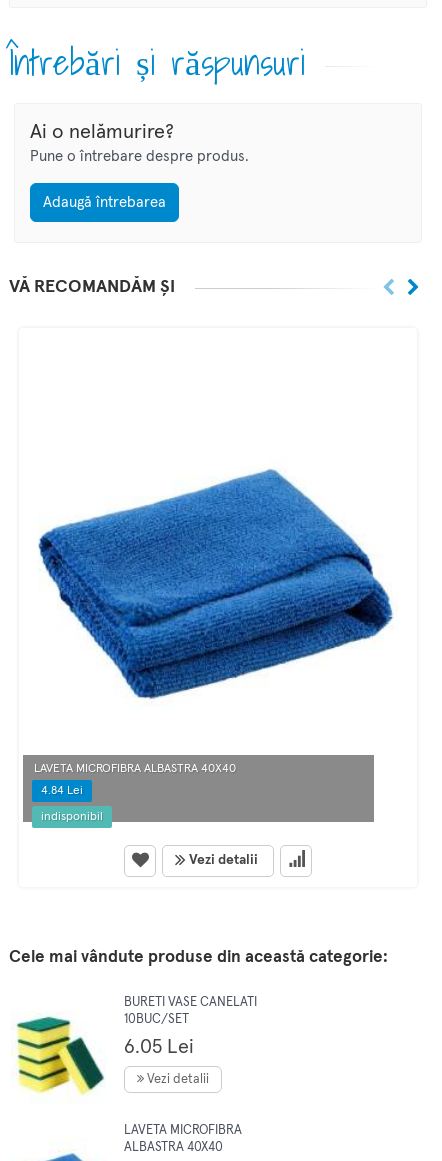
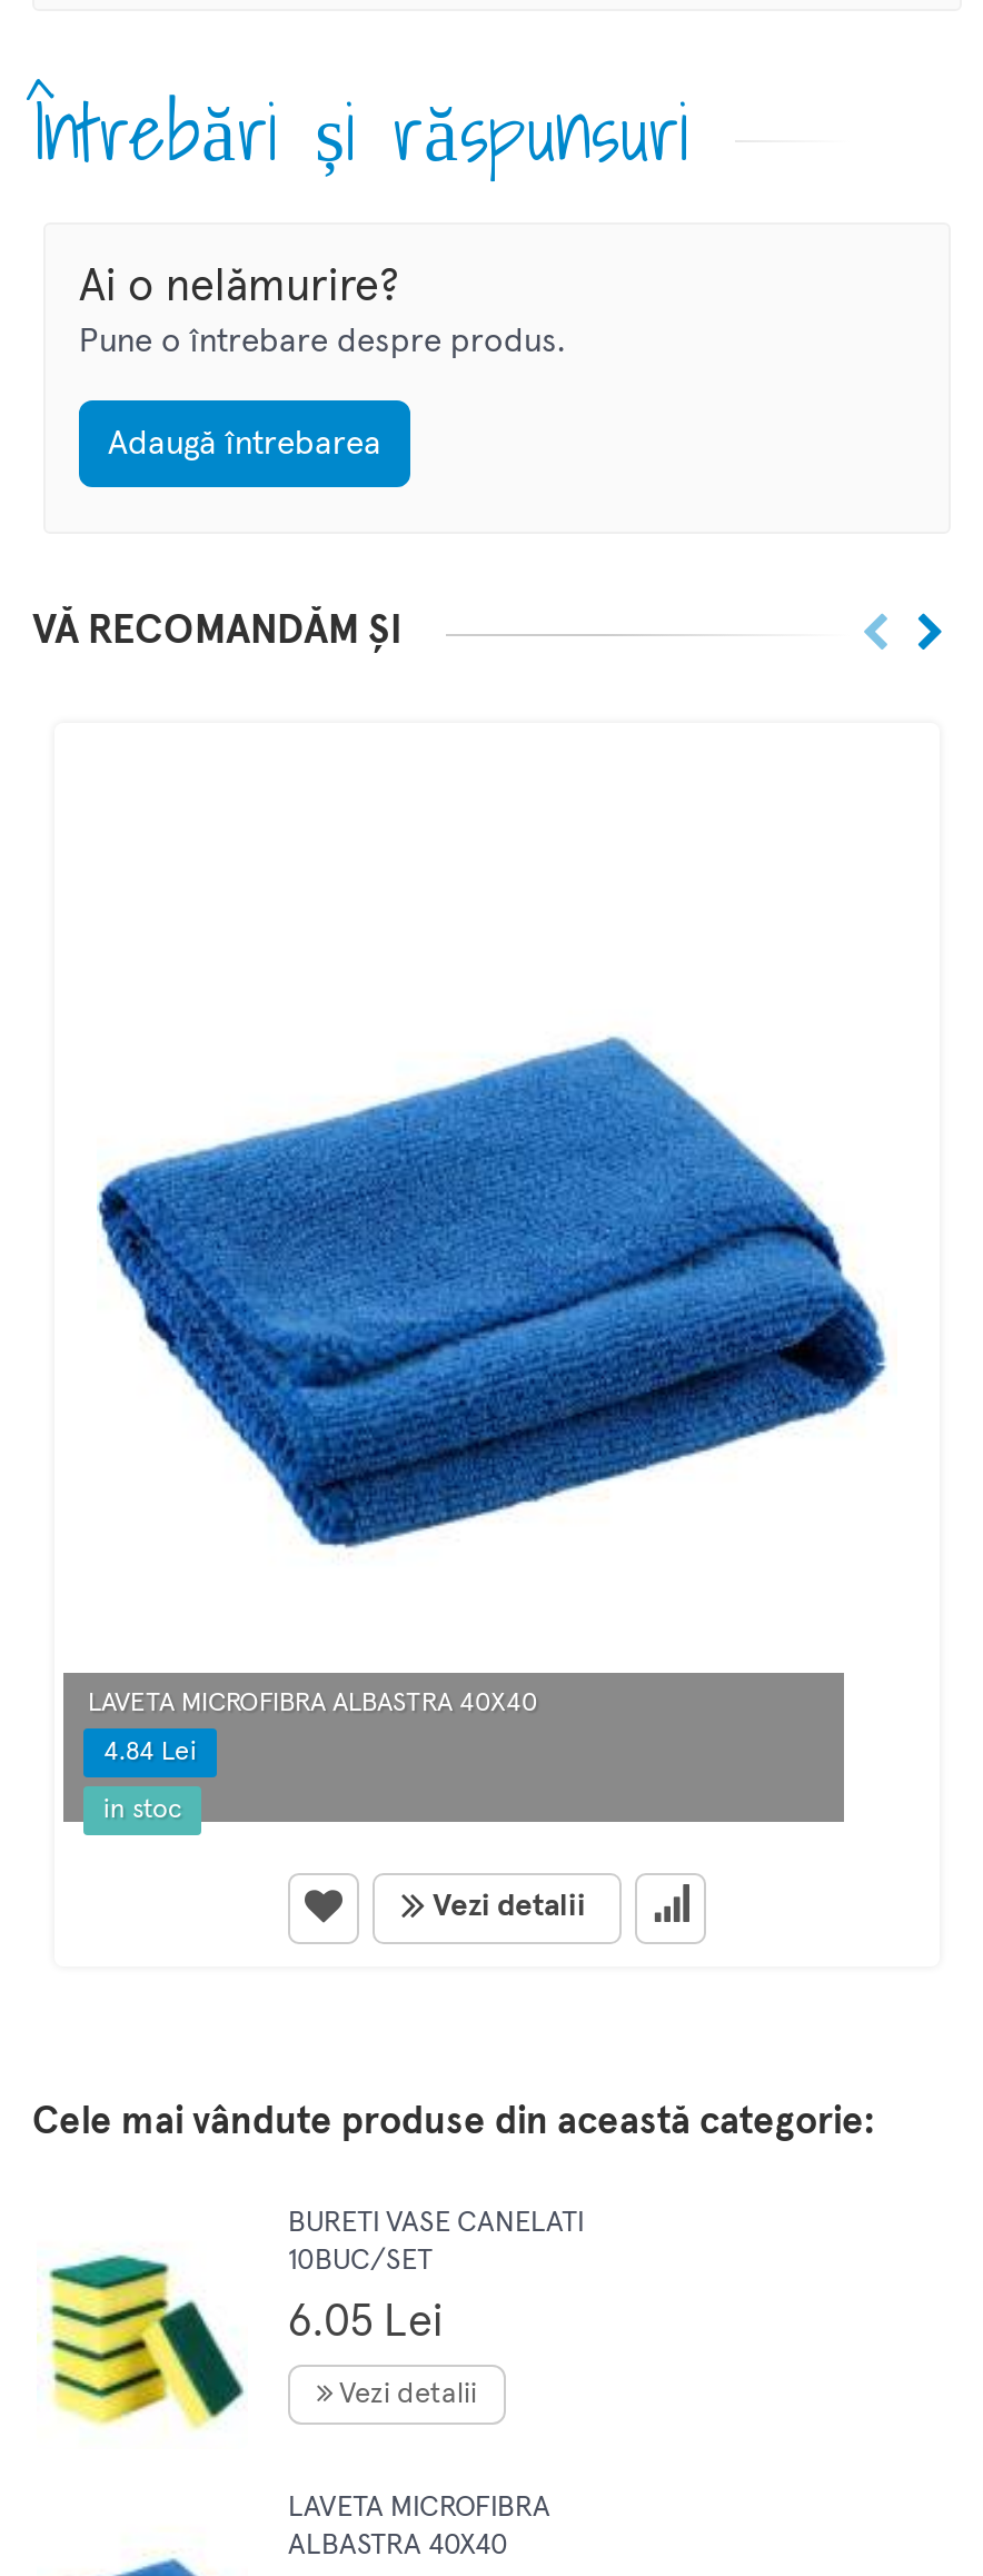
- indisponibil
+ in stoc
